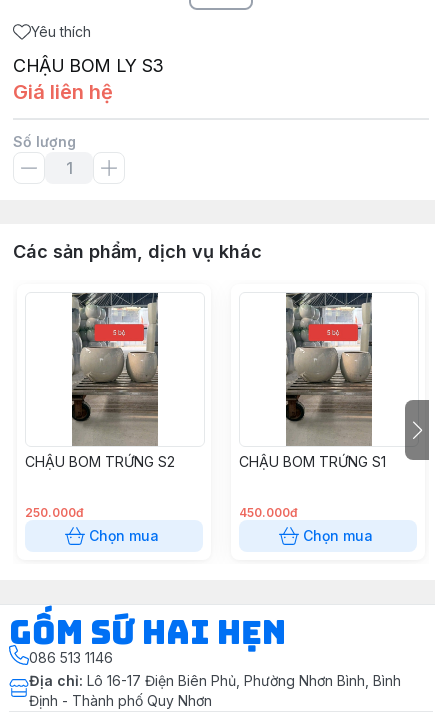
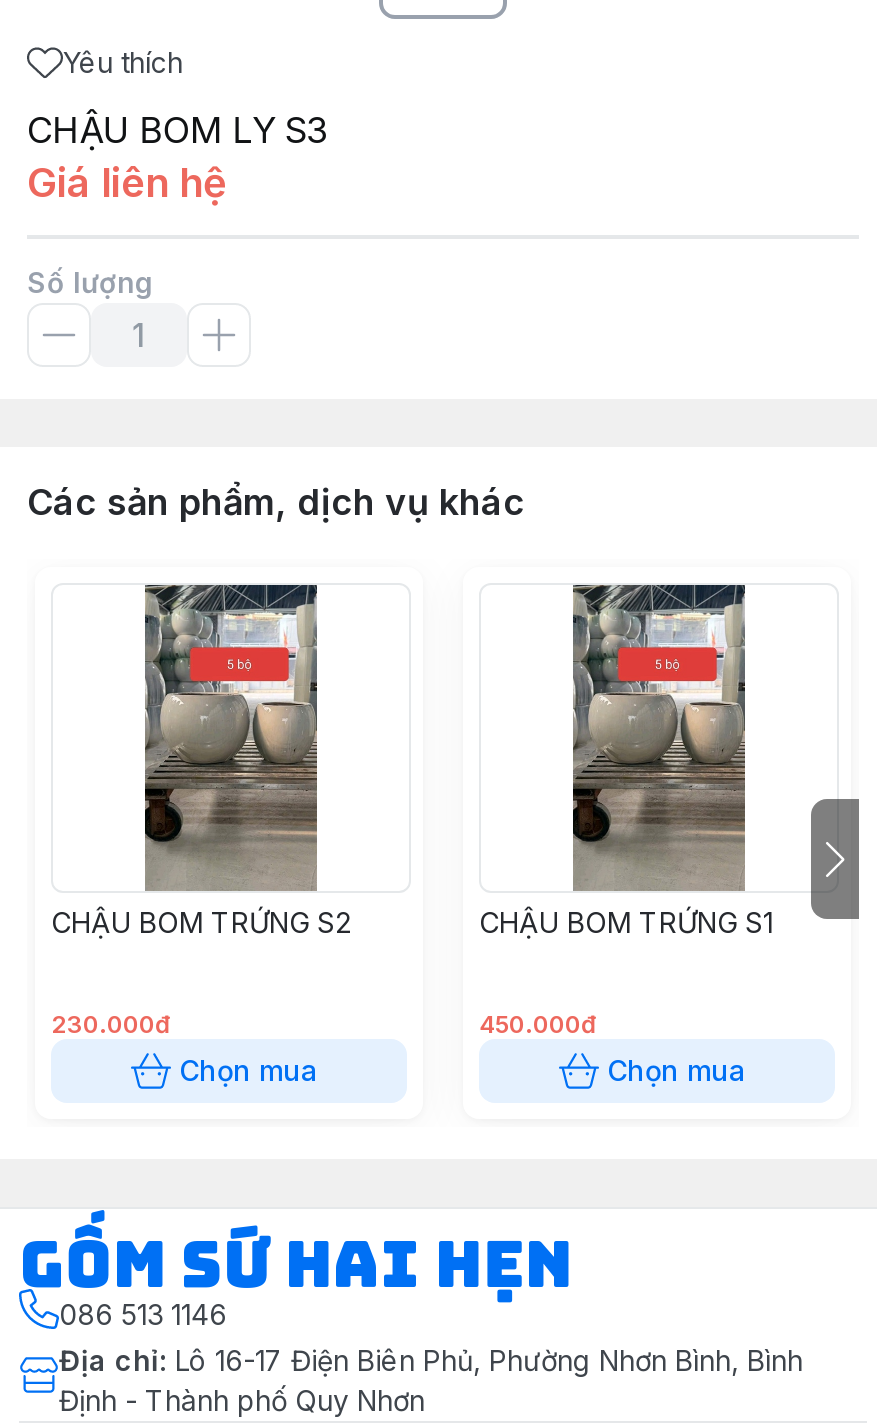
- 250.000đ
+ 230.000đ
